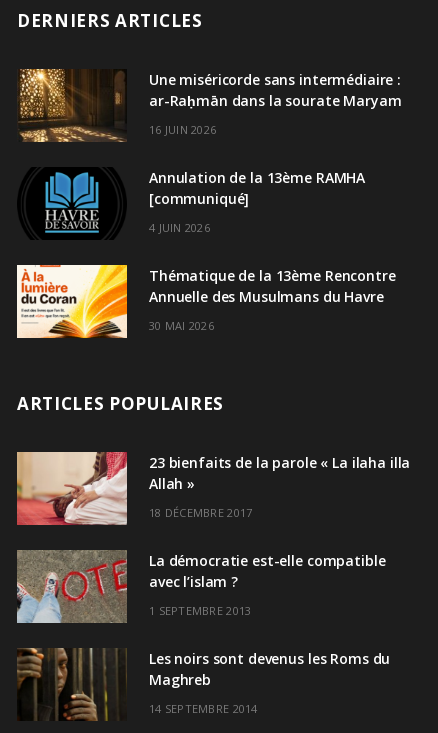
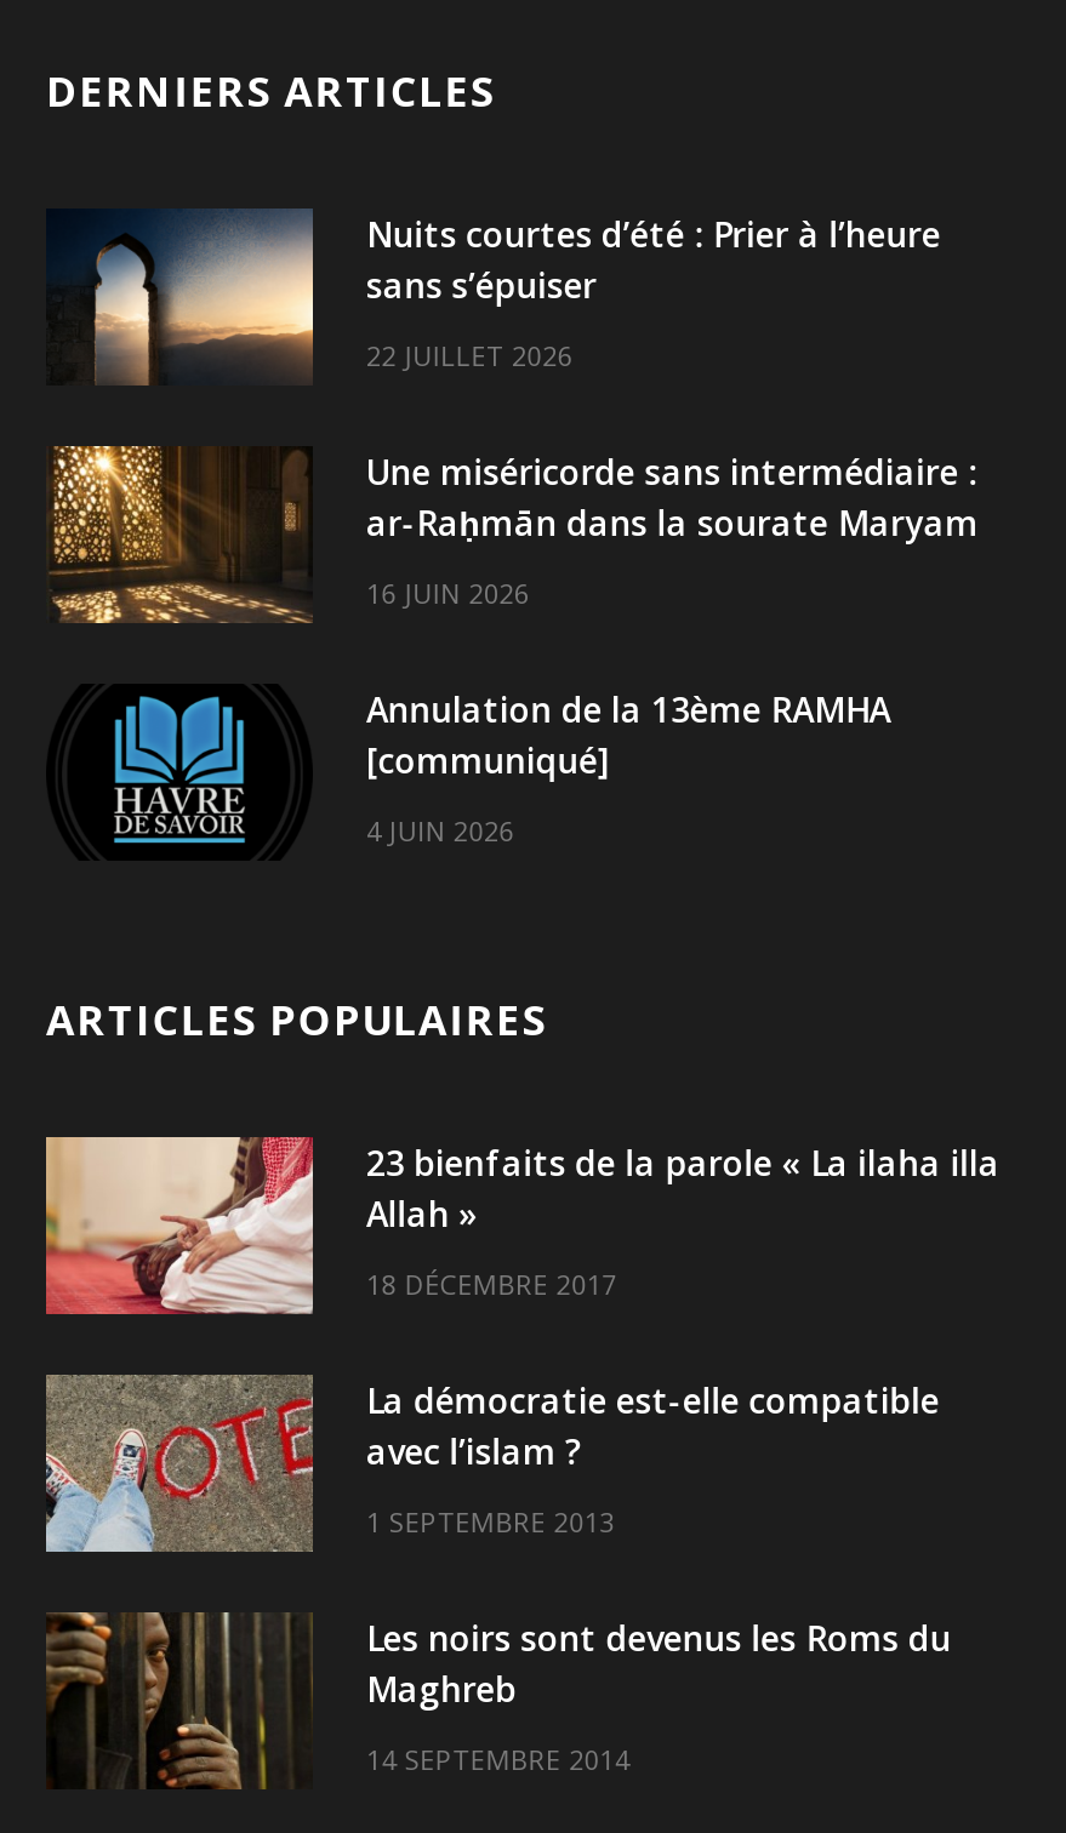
+ [image]
+ Nuits courtes d’été : Prier à l’heure
+ sans s’épuiser
+ 22 JUILLET 2026

moved down: [image] | Une miséricorde sans intermédiaire : | ar-Raḥmān dans la sourate Maryam | 16 JUIN 2026 | Annulation de la 13ème RAMHA | [communiqué] | 4 JUIN 2026

- [image]
- Thématique de la 13ème Rencontre
- Annuelle des Musulmans du Havre
- 30 MAI 2026
